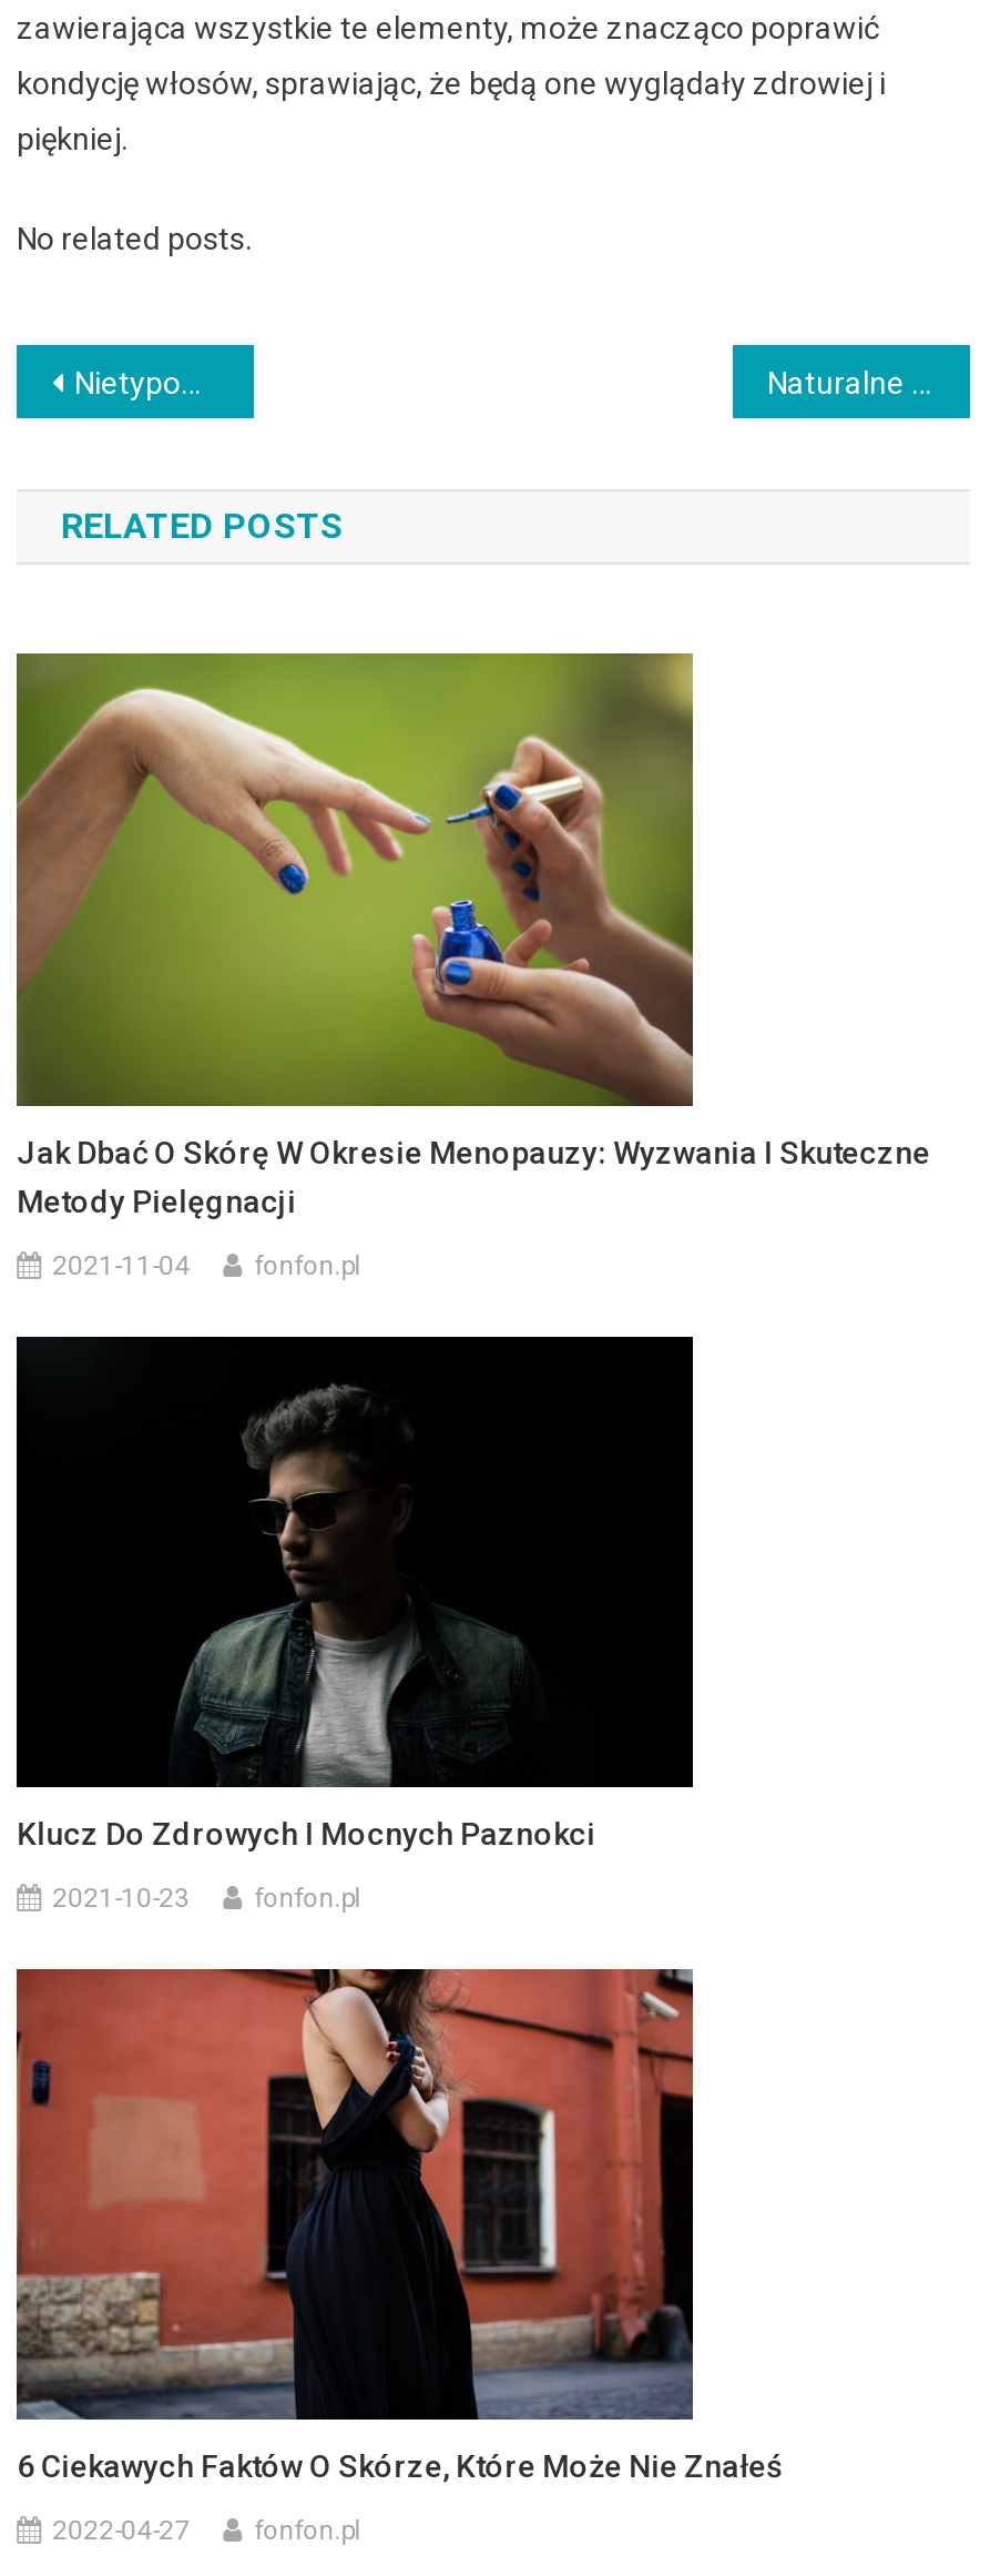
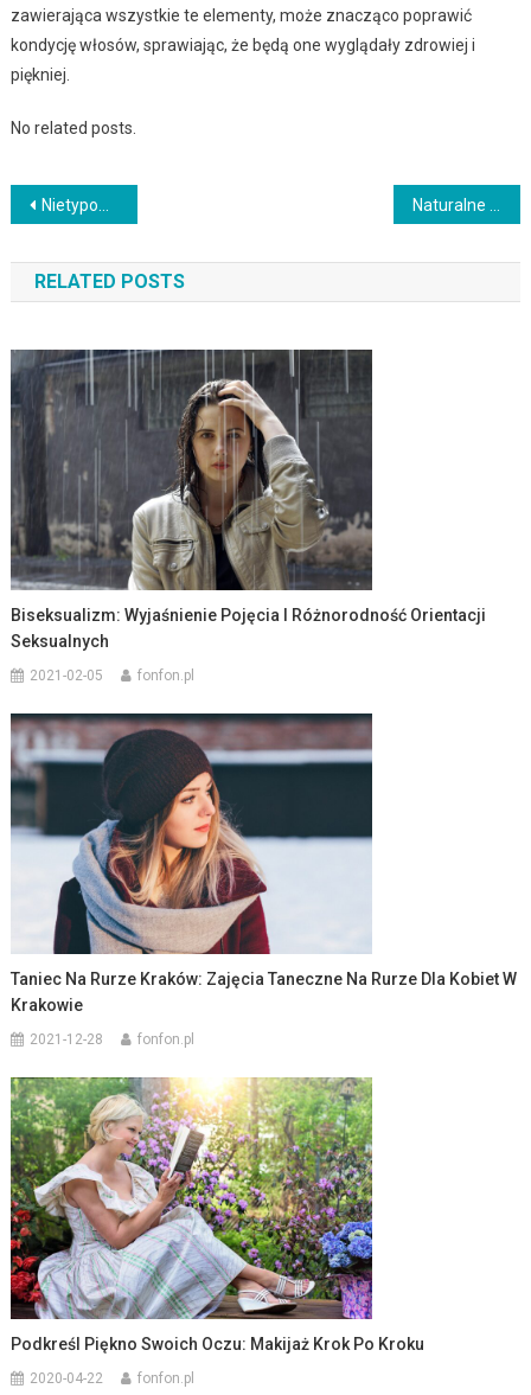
- [image]
- Jak Dbać O Skórę W Okresie Menopauzy: Wyzwania I Skuteczne
- Metody Pielęgnacji
+ [image]
+ Biseksualizm: Wyjaśnienie Pojęcia I Różnorodność Orientacji
+ Seksualnych

- 2021-11-04
+ 2021-02-05

- [image]
- Klucz Do Zdrowych I Mocnych Paznokci
+ [image]
+ Taniec Na Rurze Kraków: Zajęcia Taneczne Na Rurze Dla Kobiet W
+ Krakowie

- 2021-10-23
+ 2021-12-28

- [image]
- 6 Ciekawych Faktów O Skórze, Które Może Nie Znałeś
+ [image]
+ Podkreśl Piękno Swoich Oczu: Makijaż Krok Po Kroku

- 2022-04-27
+ 2020-04-22
